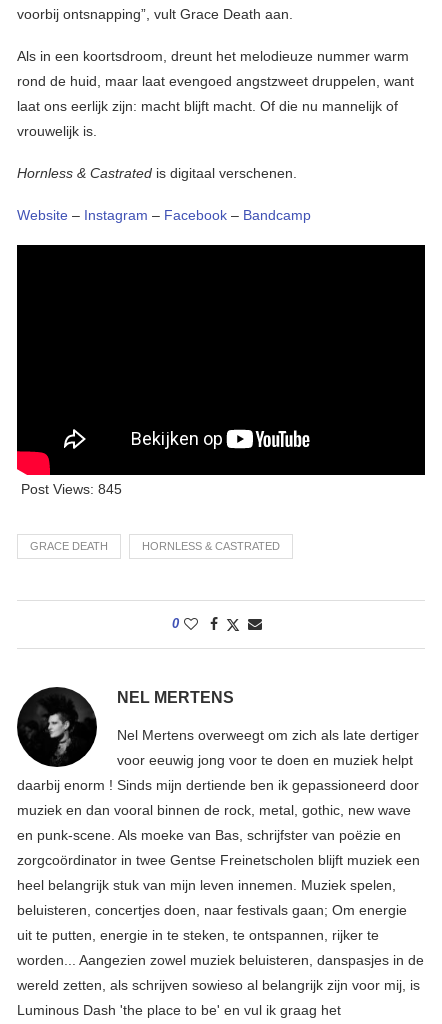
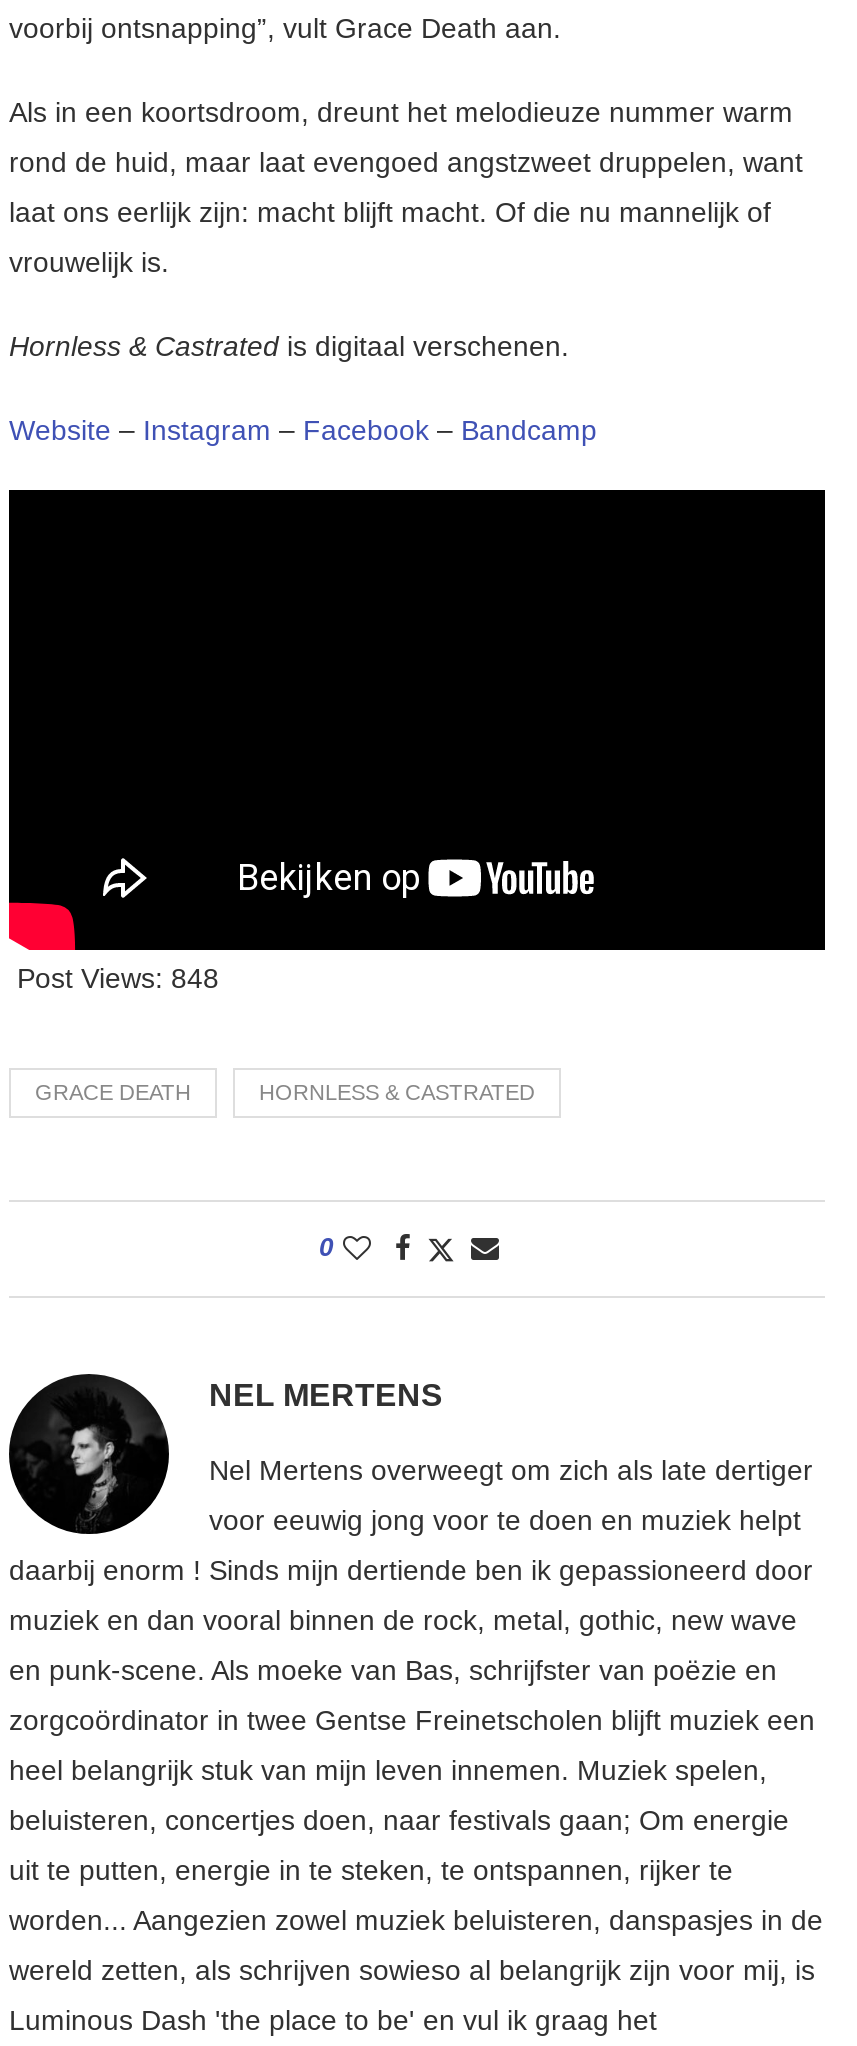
- Post Views: 845
+ Post Views: 848
